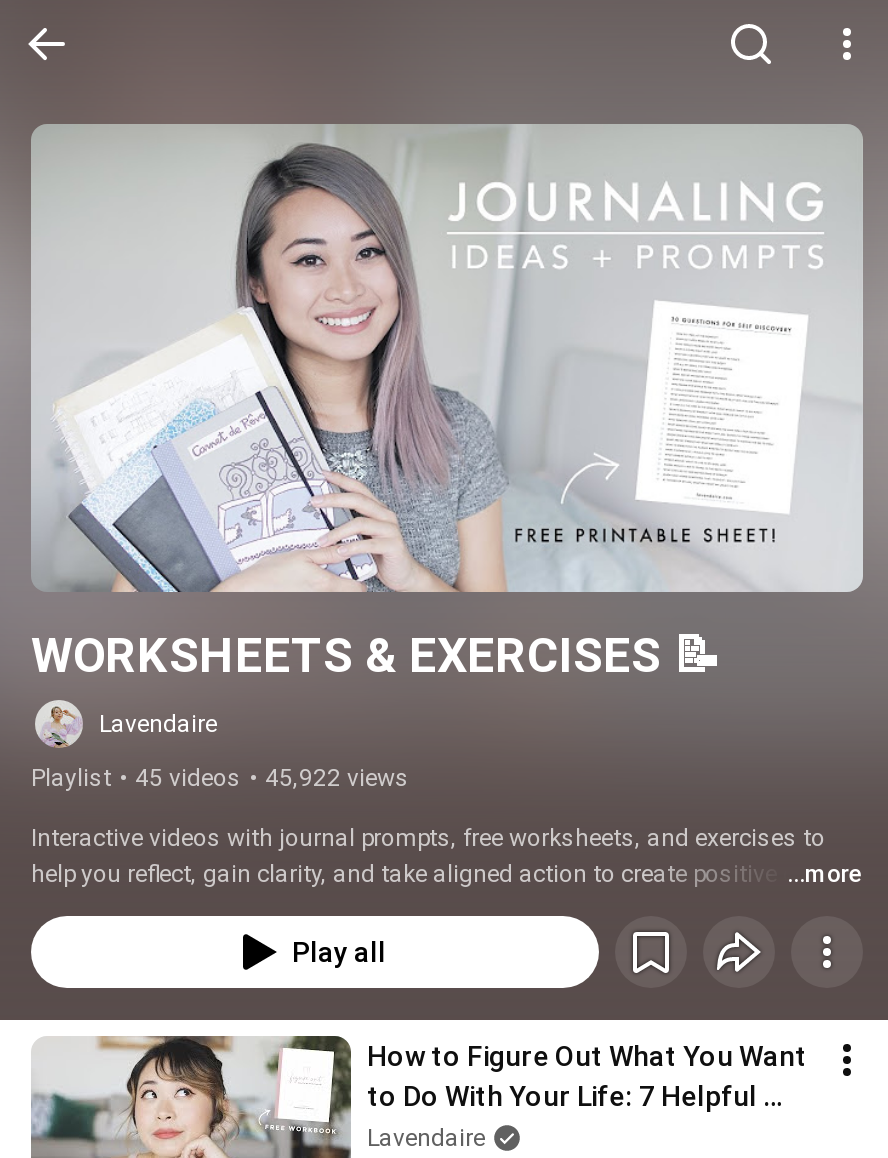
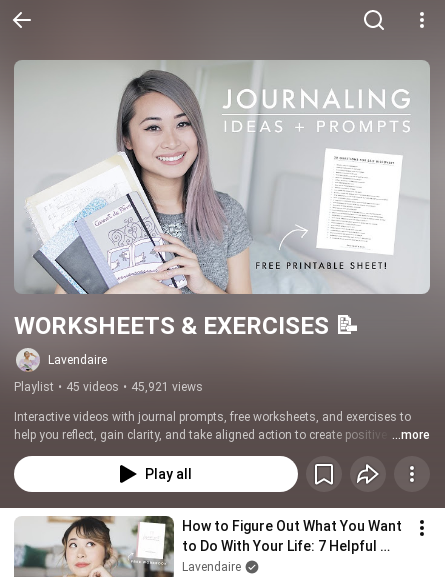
- Playlist • 45 videos • 45,922 views
+ Playlist • 45 videos • 45,921 views
